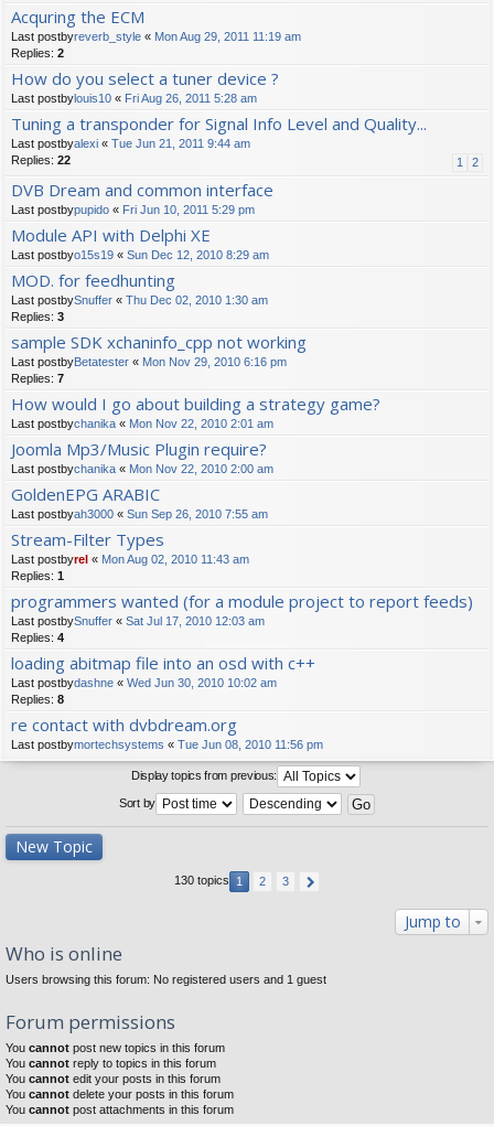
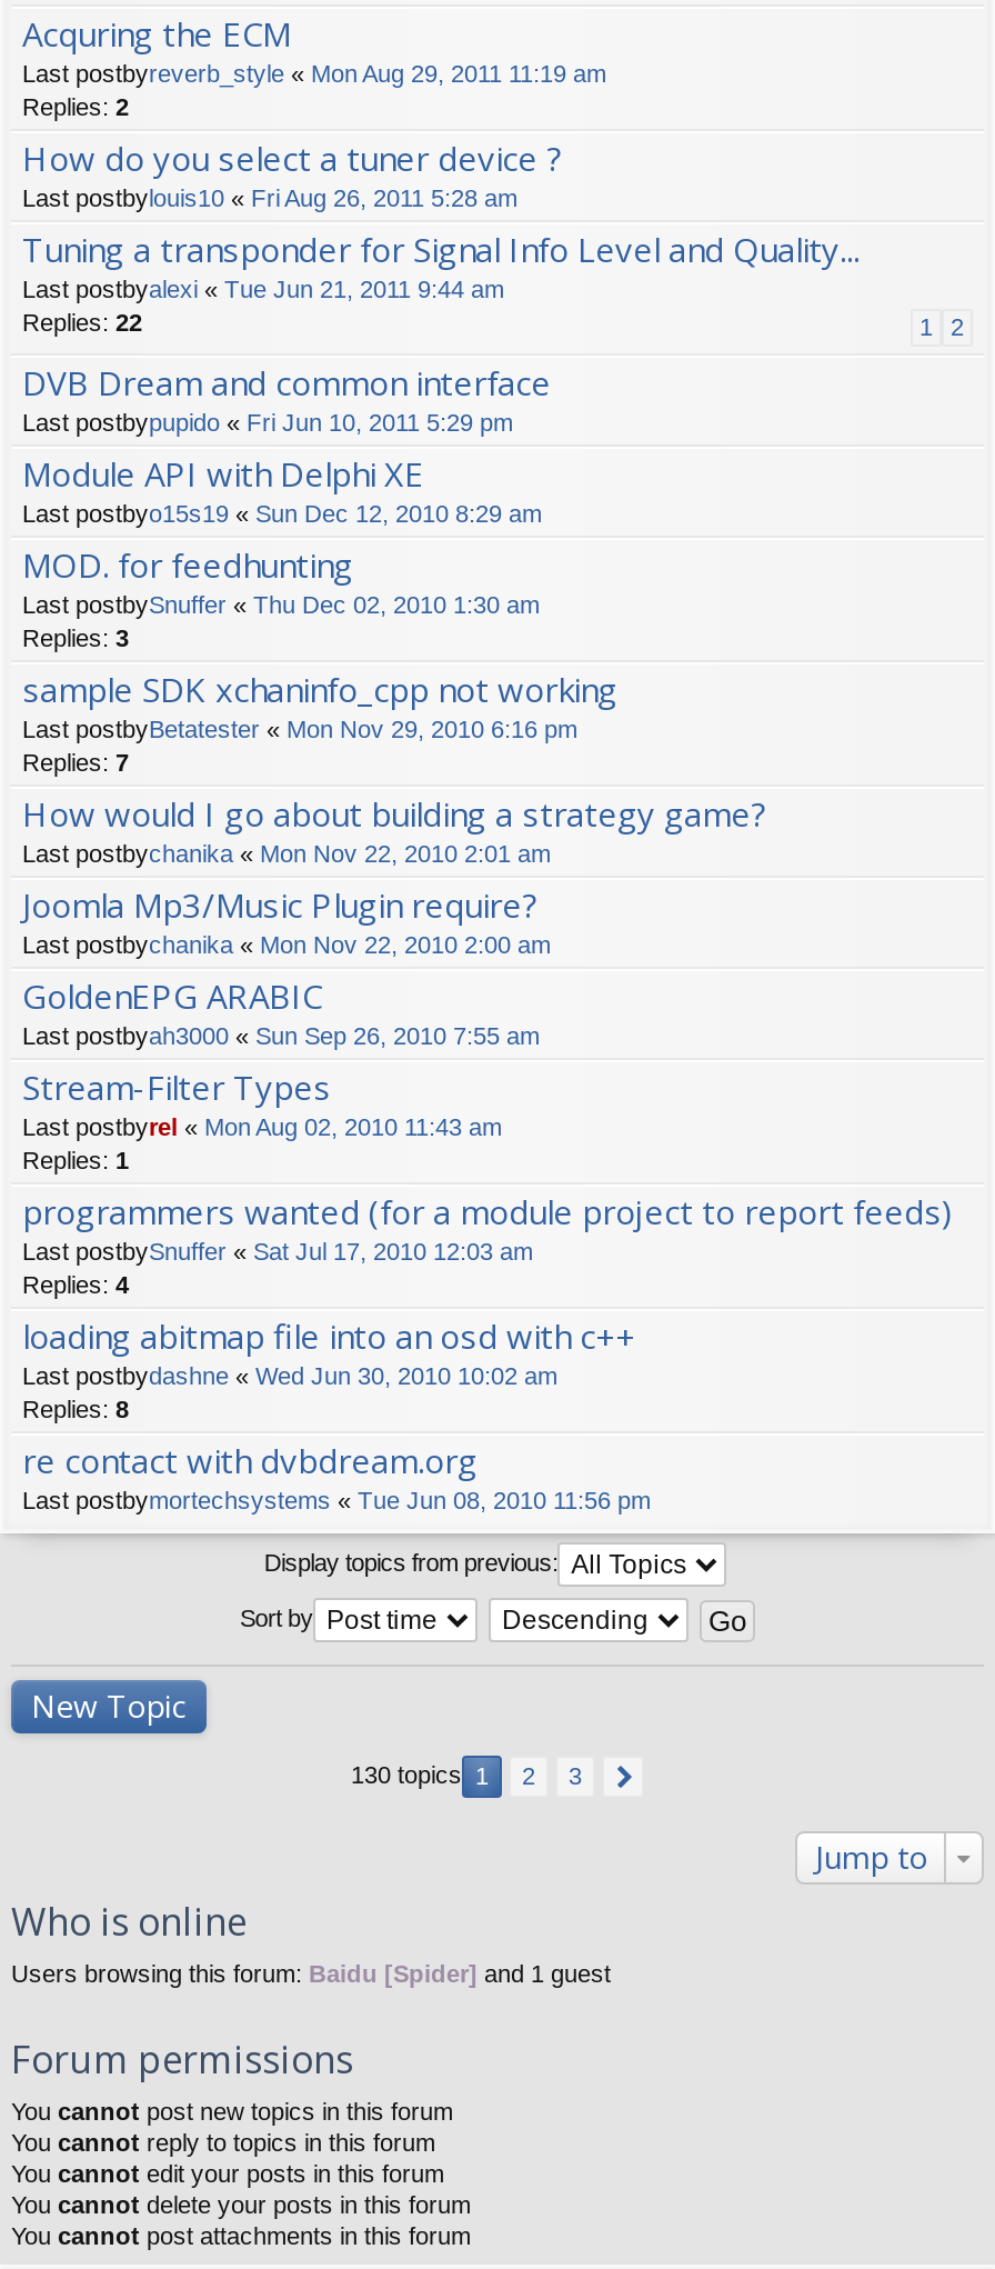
- Users browsing this forum: No registered users and 1 guest
+ Users browsing this forum: Baidu [Spider] and 1 guest
